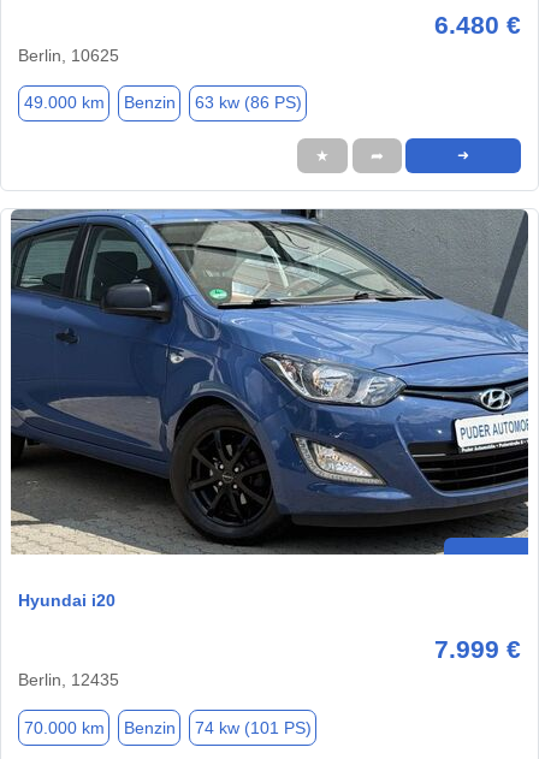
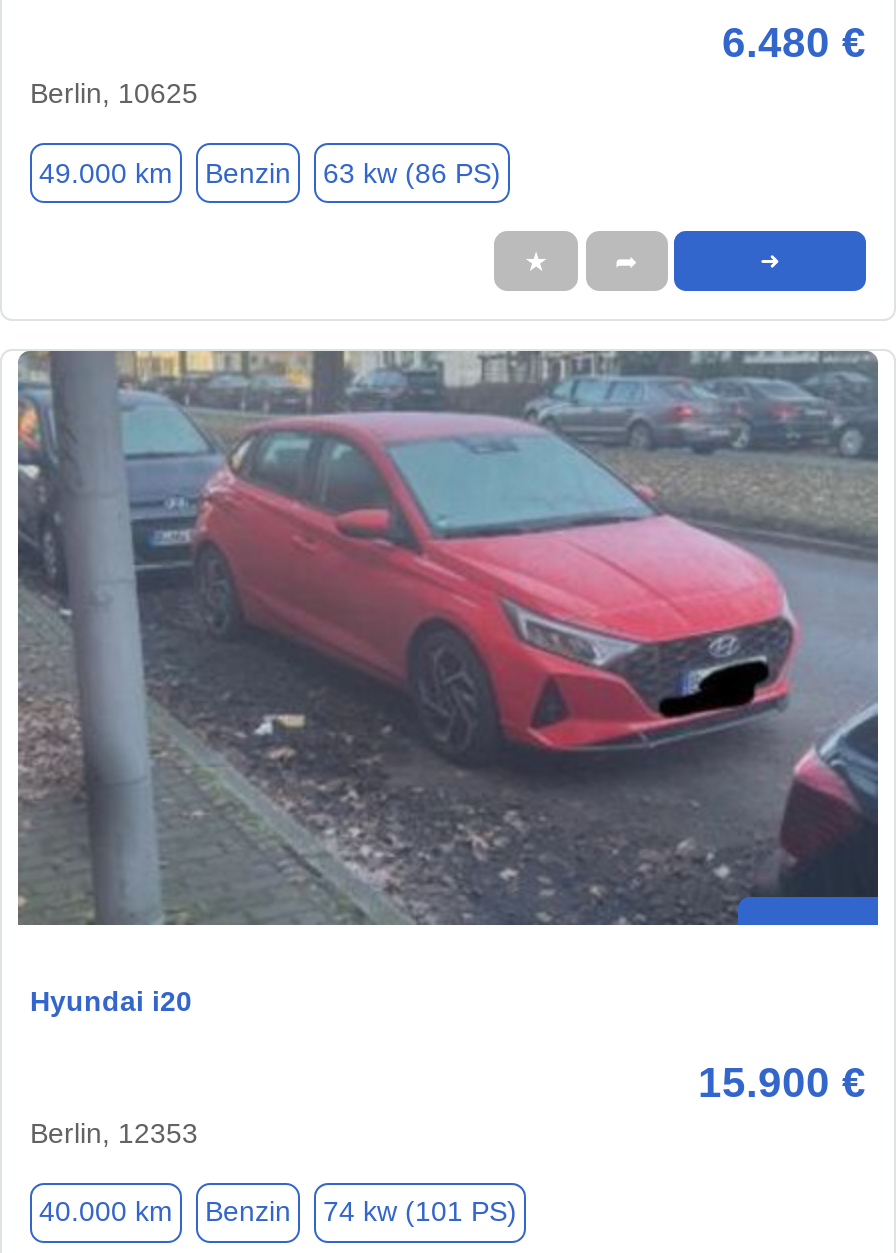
- [image]
+ [image]

- 7.999 €
+ 15.900 €

- Berlin, 12435
+ Berlin, 12353

- 70.000 km Benzin 74 kw (101 PS)
+ 40.000 km Benzin 74 kw (101 PS)
